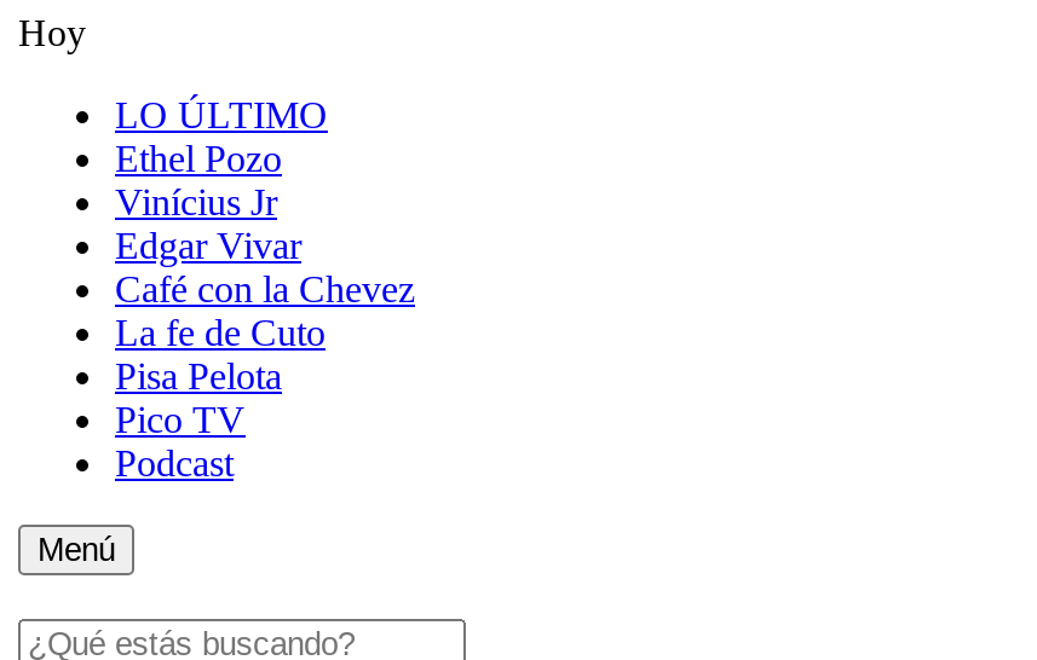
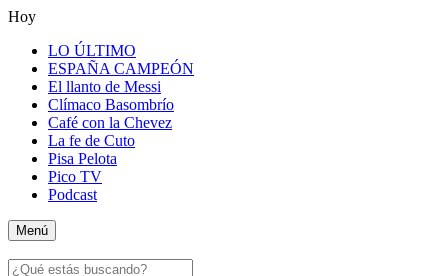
- Ethel Pozo
- Vinícius Jr
- Edgar Vivar
+ ESPAÑA CAMPEÓN
+ El llanto de Messi
+ Clímaco Basombrío
